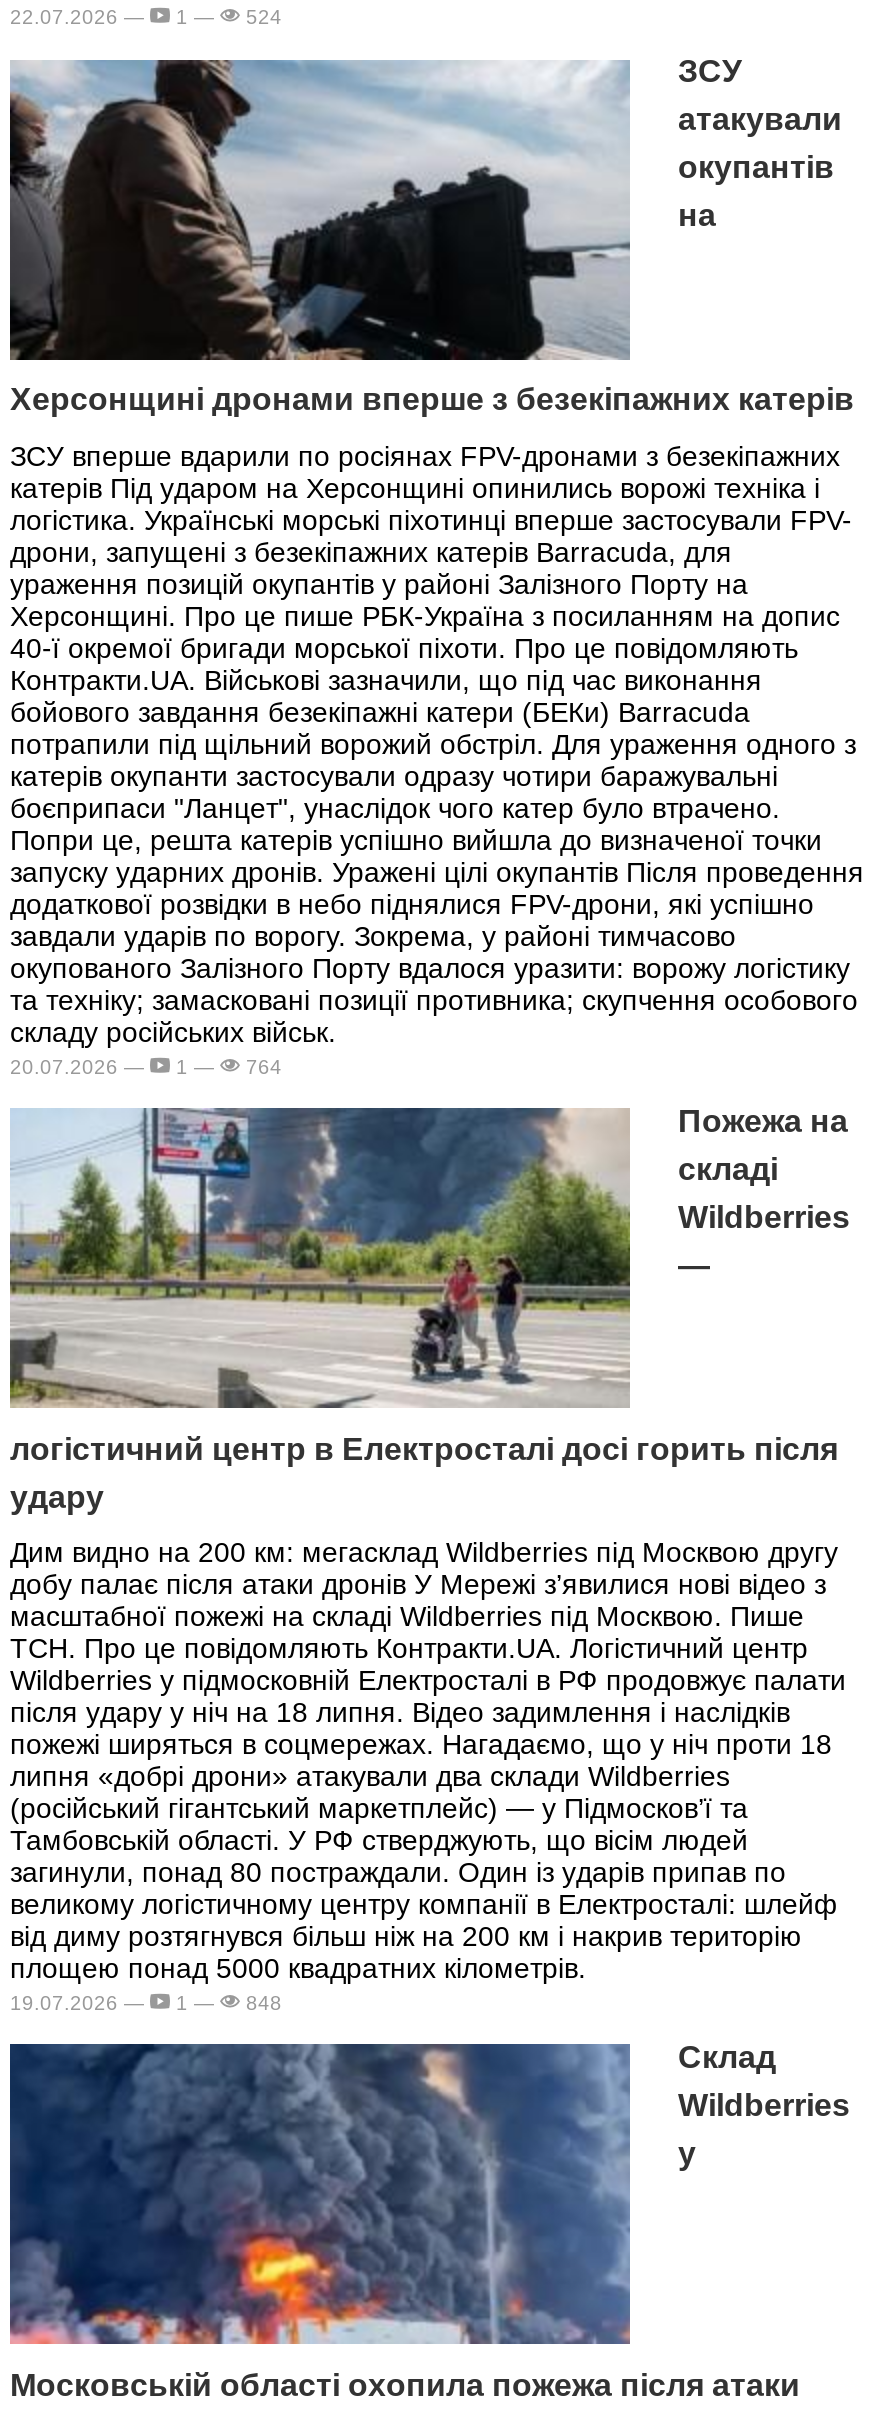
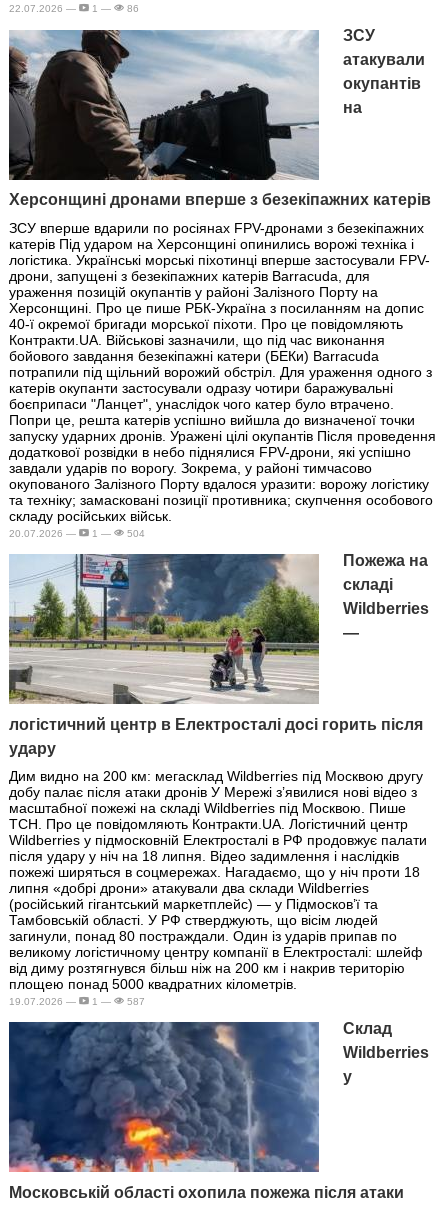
- 22.07.2026 — 1 — 524
+ 22.07.2026 — 1 — 86

- 20.07.2026 — 1 — 764
+ 20.07.2026 — 1 — 504

- 19.07.2026 — 1 — 848
+ 19.07.2026 — 1 — 587
